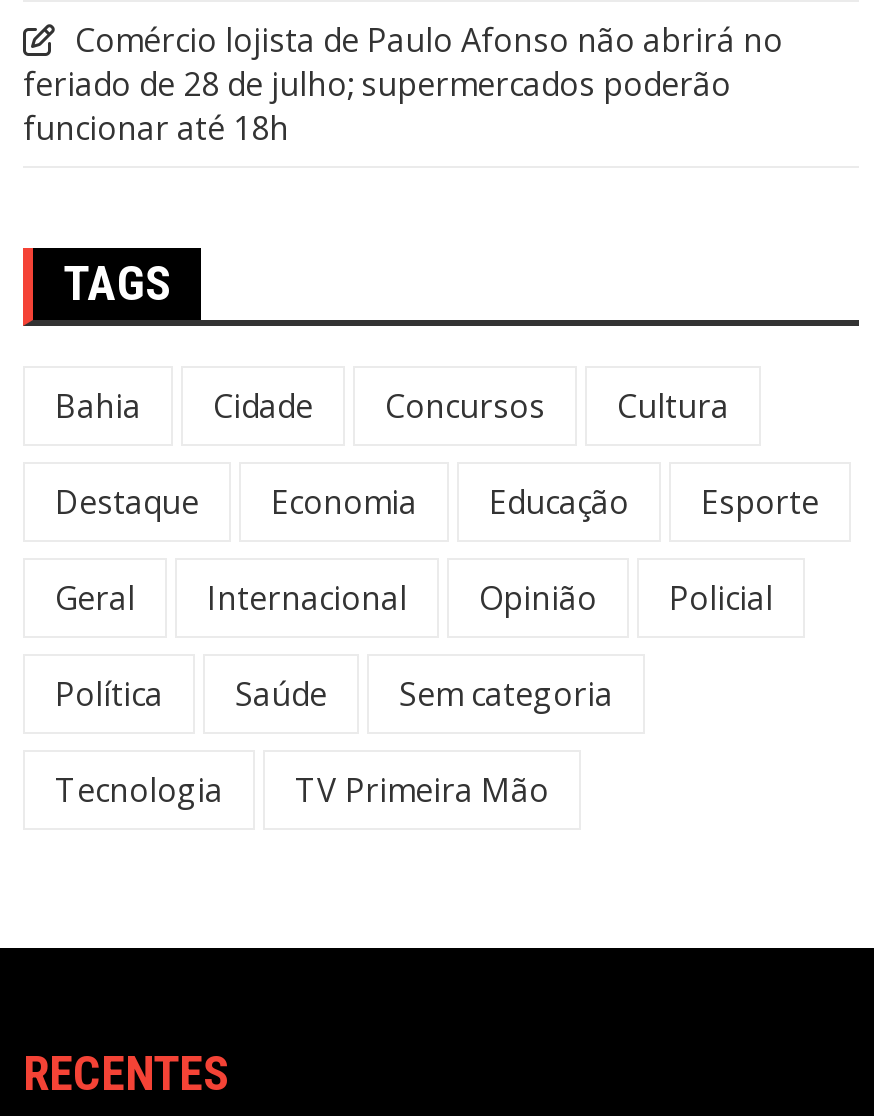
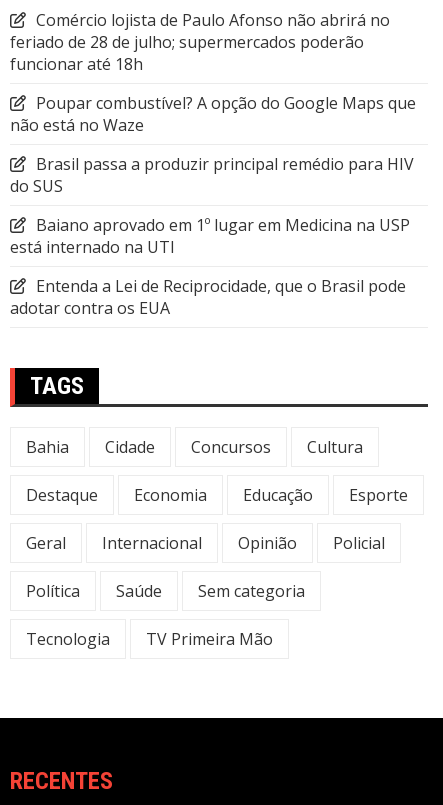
+ Poupar combustível? A opção do Google Maps que
+ não está no Waze
+ Brasil passa a produzir principal remédio para HIV
+ do SUS
+ Baiano aprovado em 1º lugar em Medicina na USP
+ está internado na UTI
+ Entenda a Lei de Reciprocidade, que o Brasil pode
+ adotar contra os EUA
